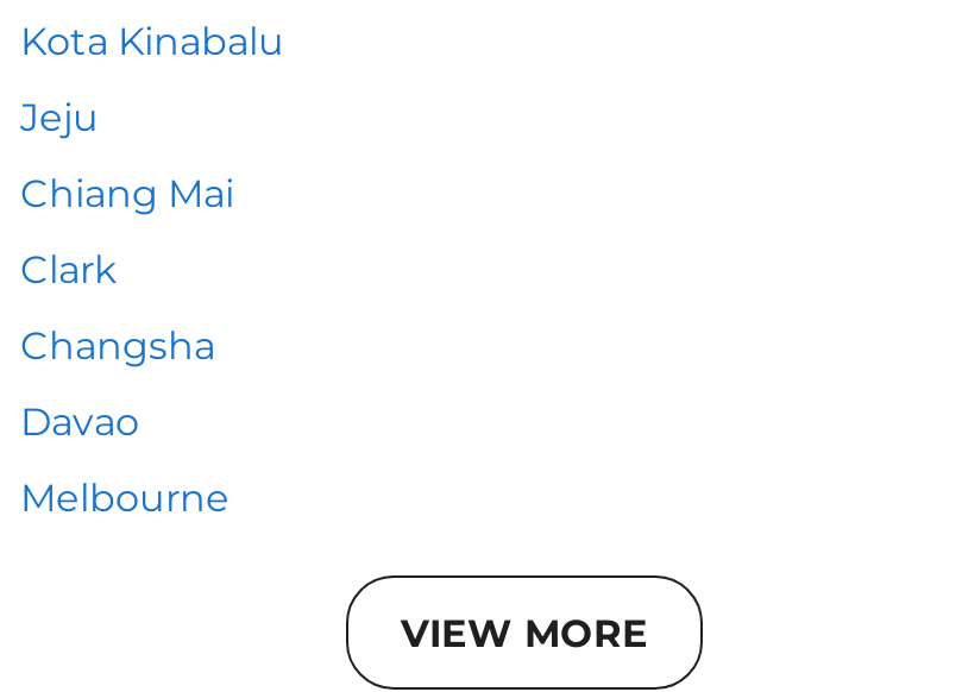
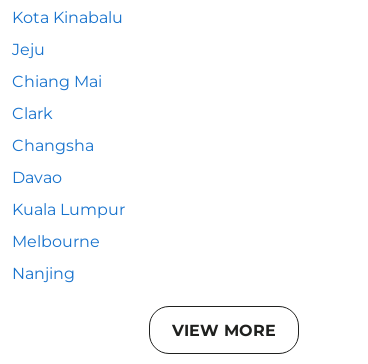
+ Kuala Lumpur

+ Nanjing
